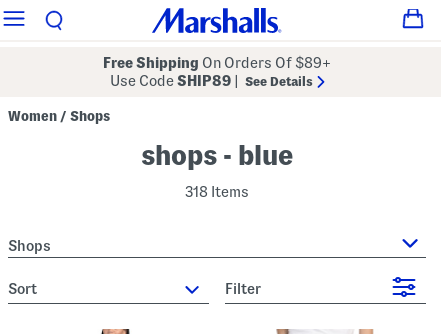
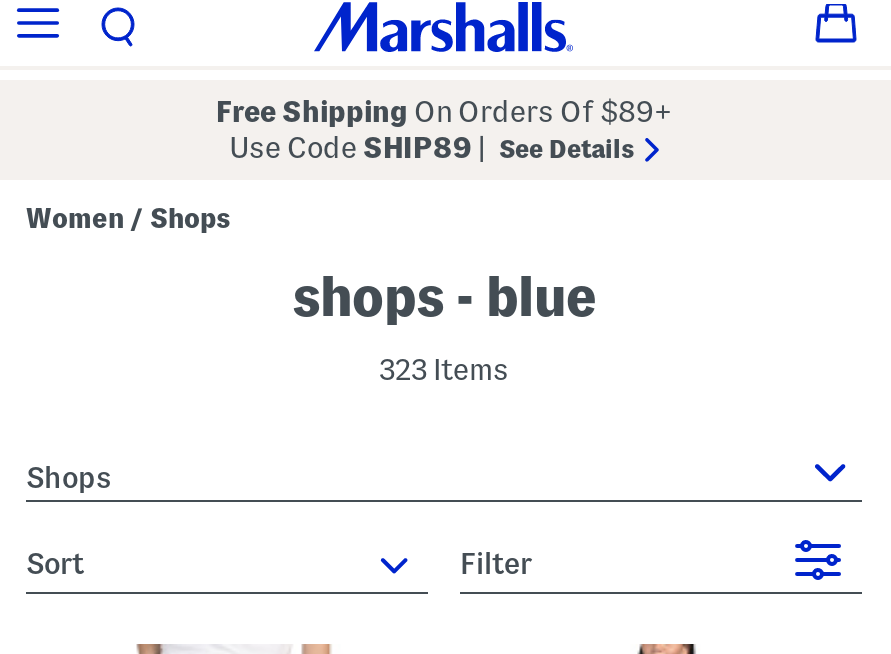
- 318 Items
+ 323 Items
